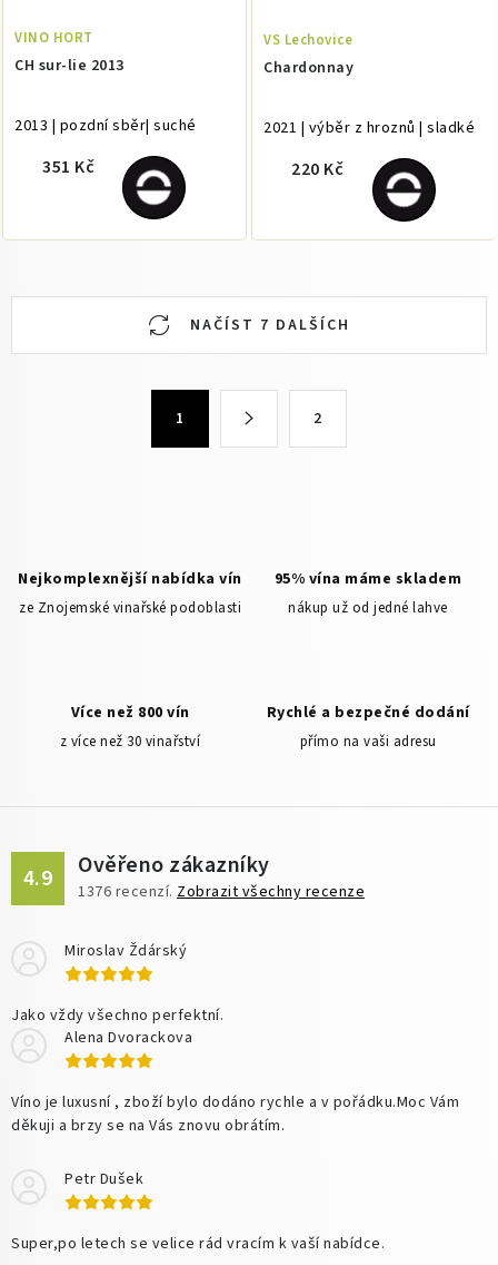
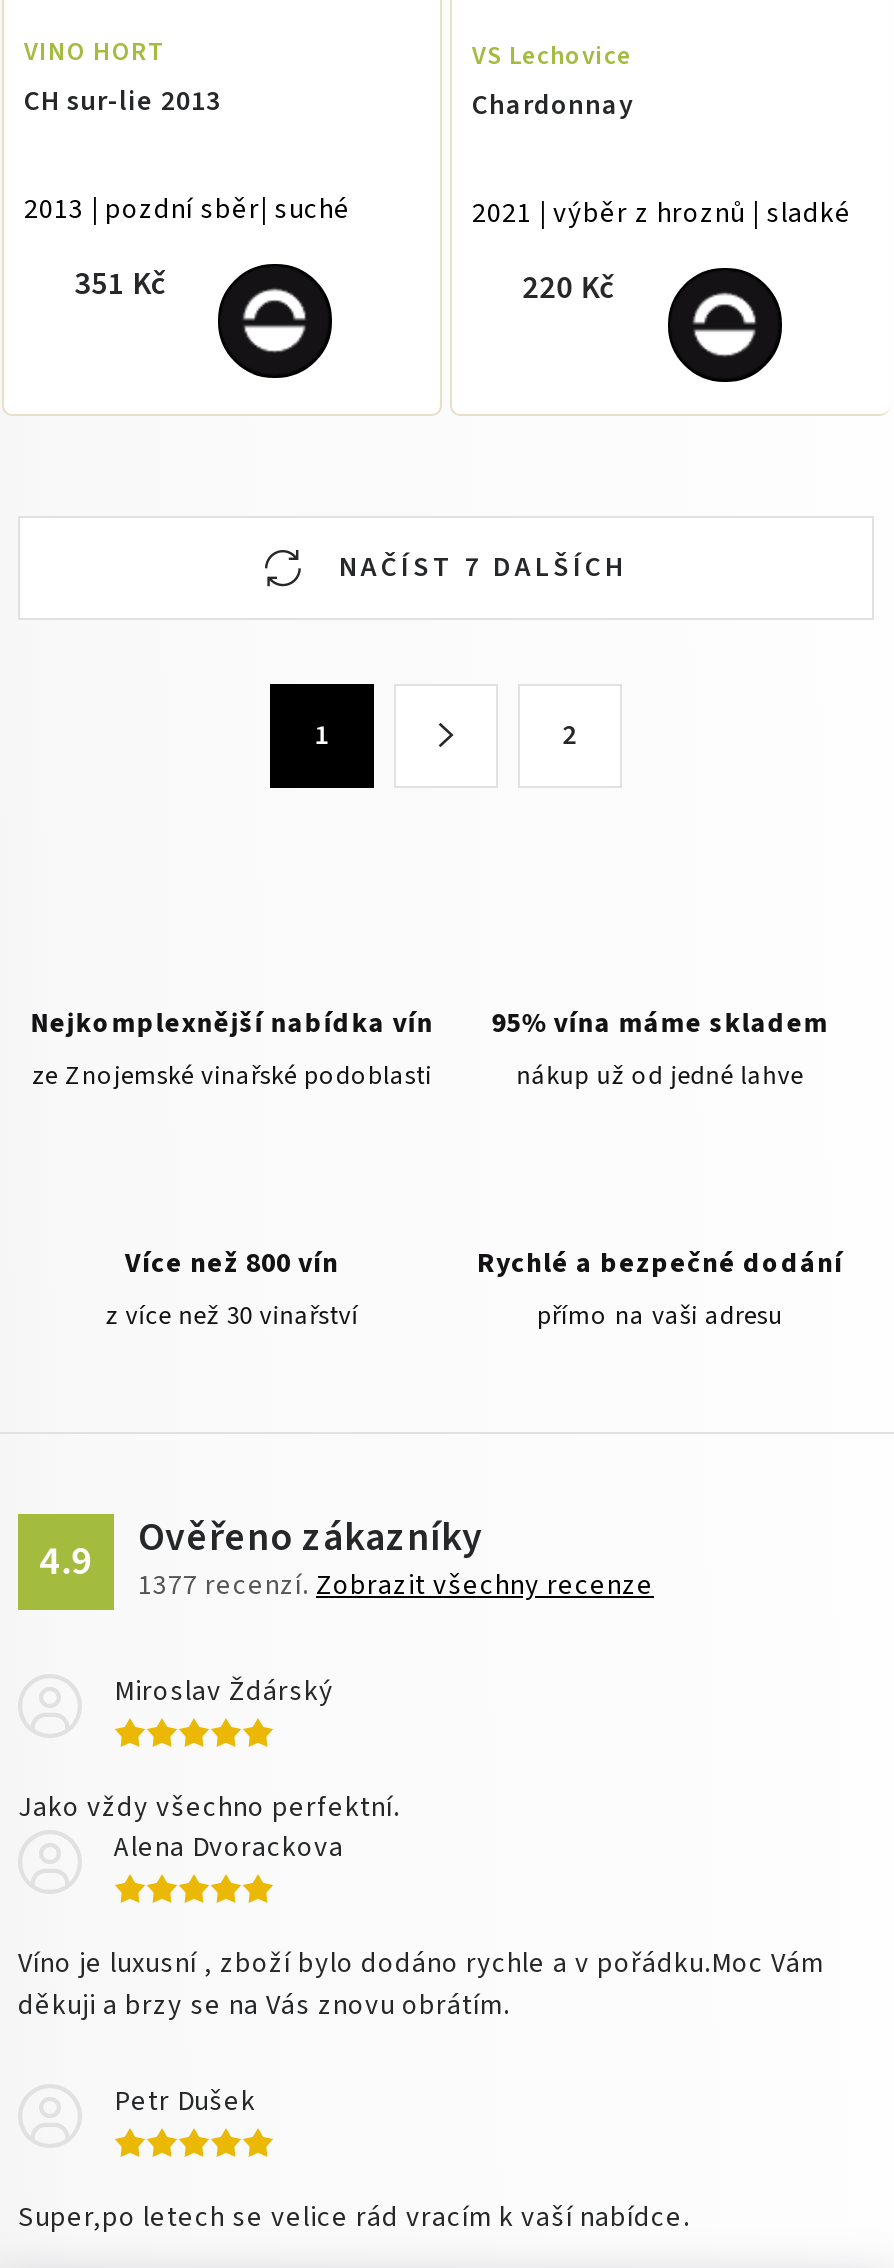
- 1376 recenzí. Zobrazit všechny recenze
+ 1377 recenzí. Zobrazit všechny recenze
